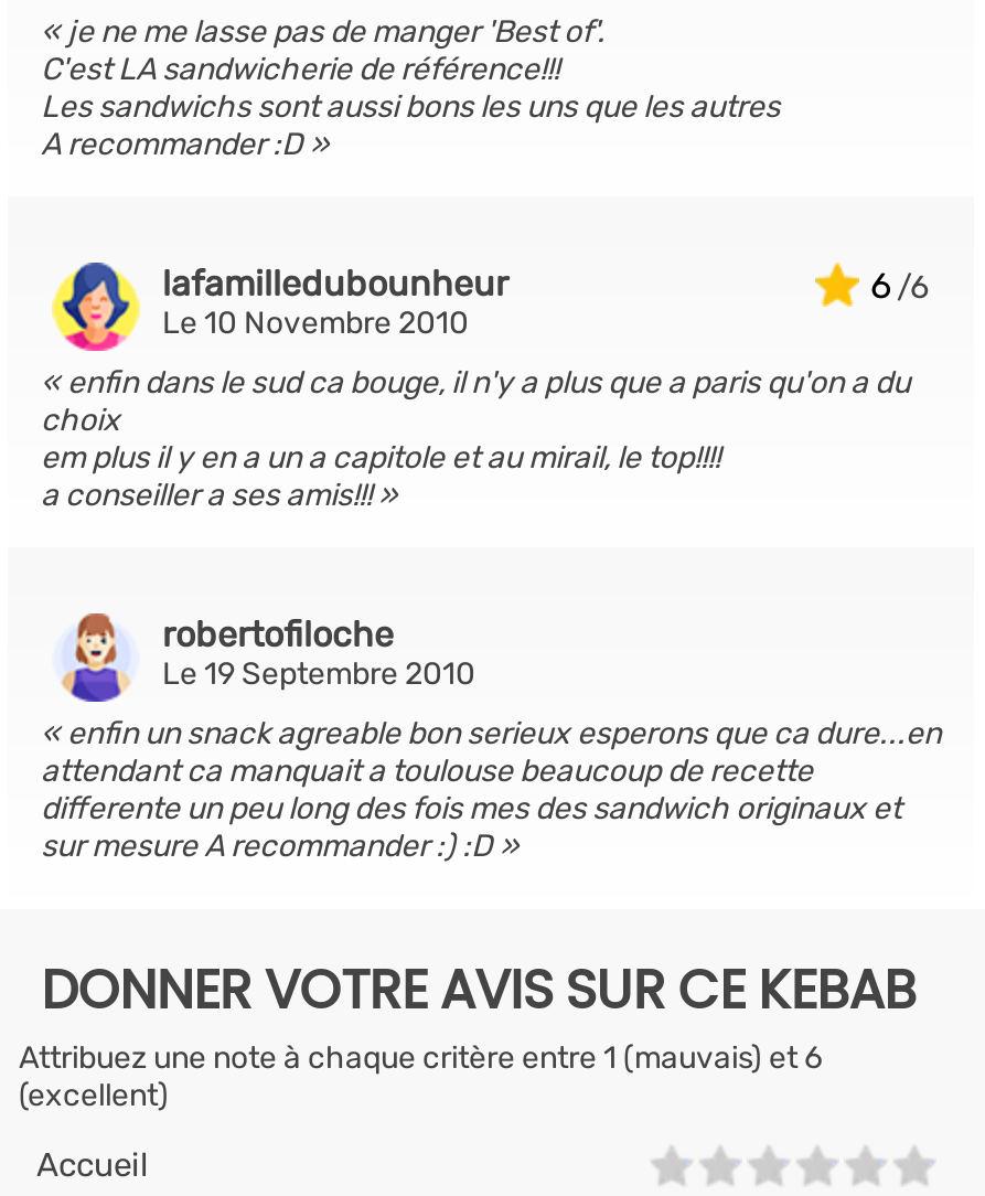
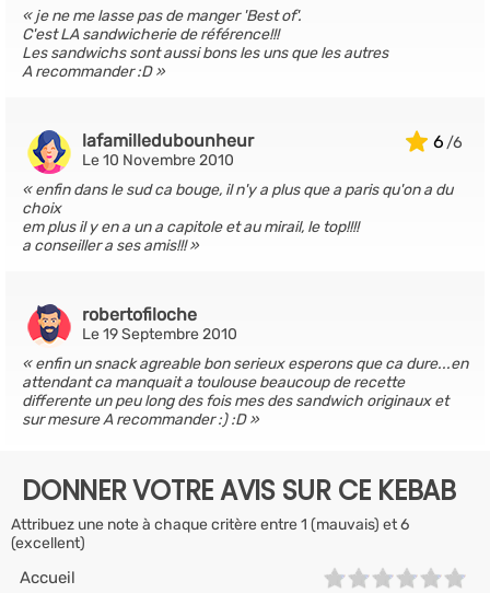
- [image]
+ [image]
